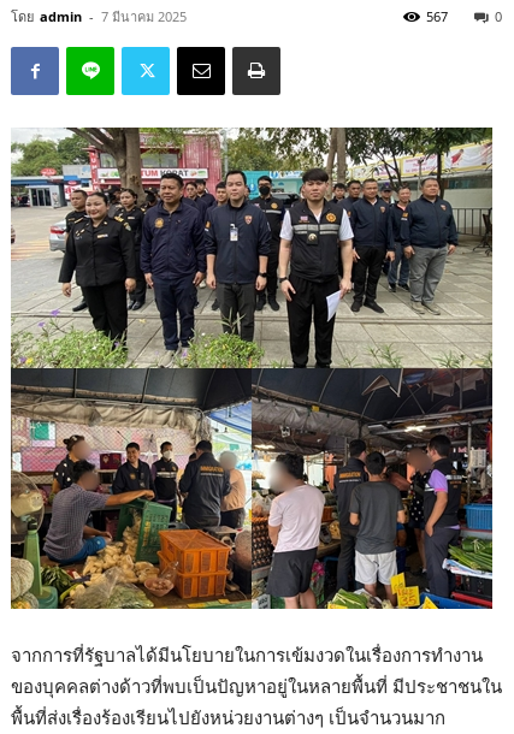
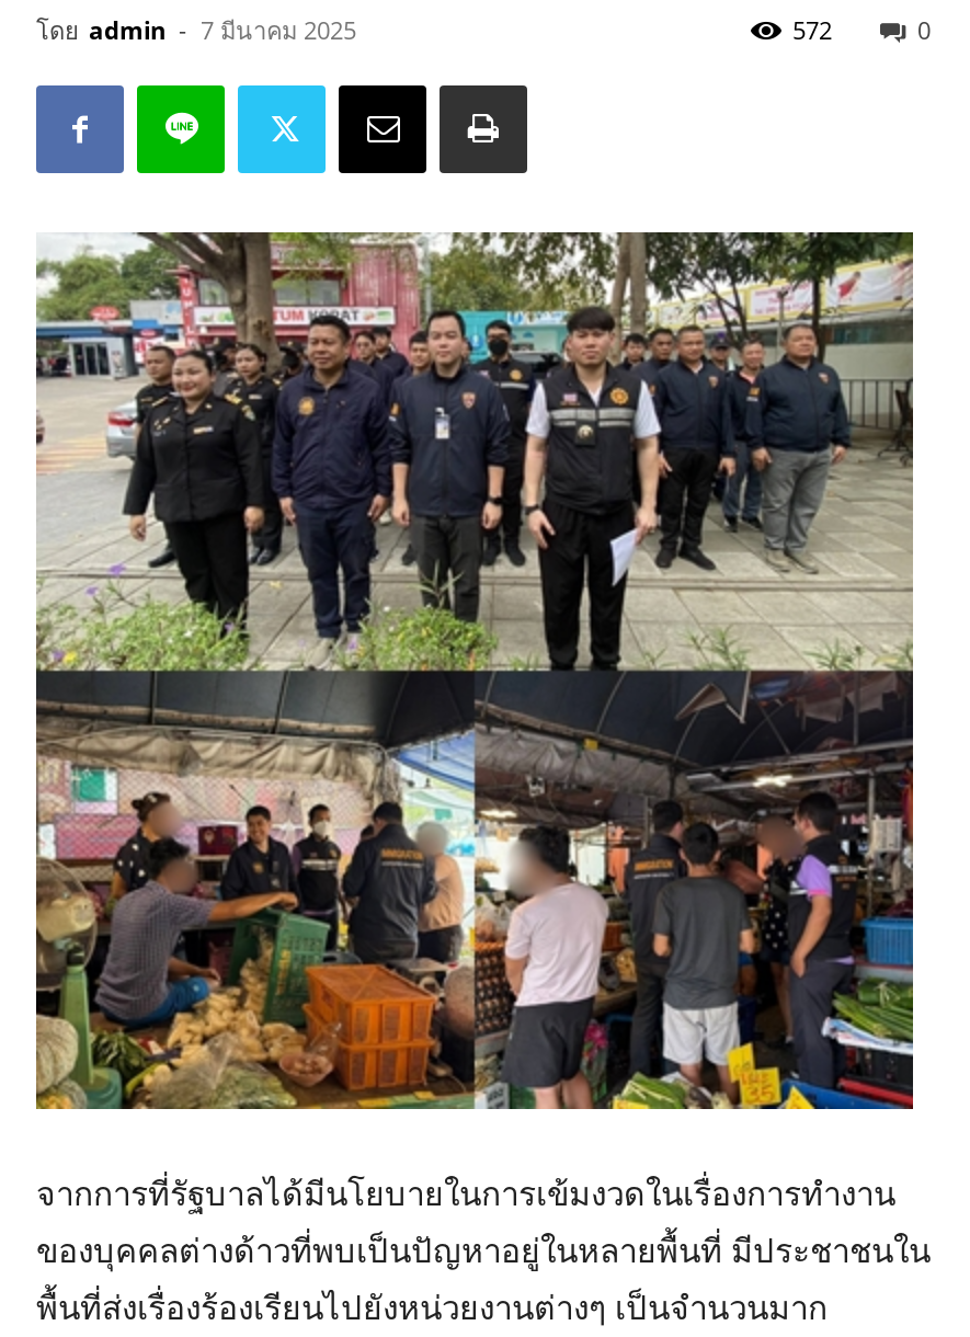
- 567
+ 572
